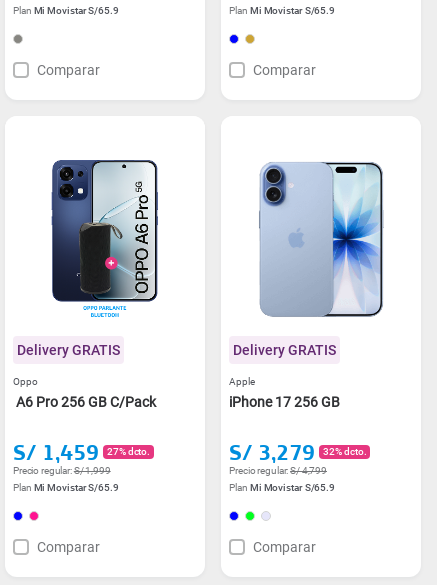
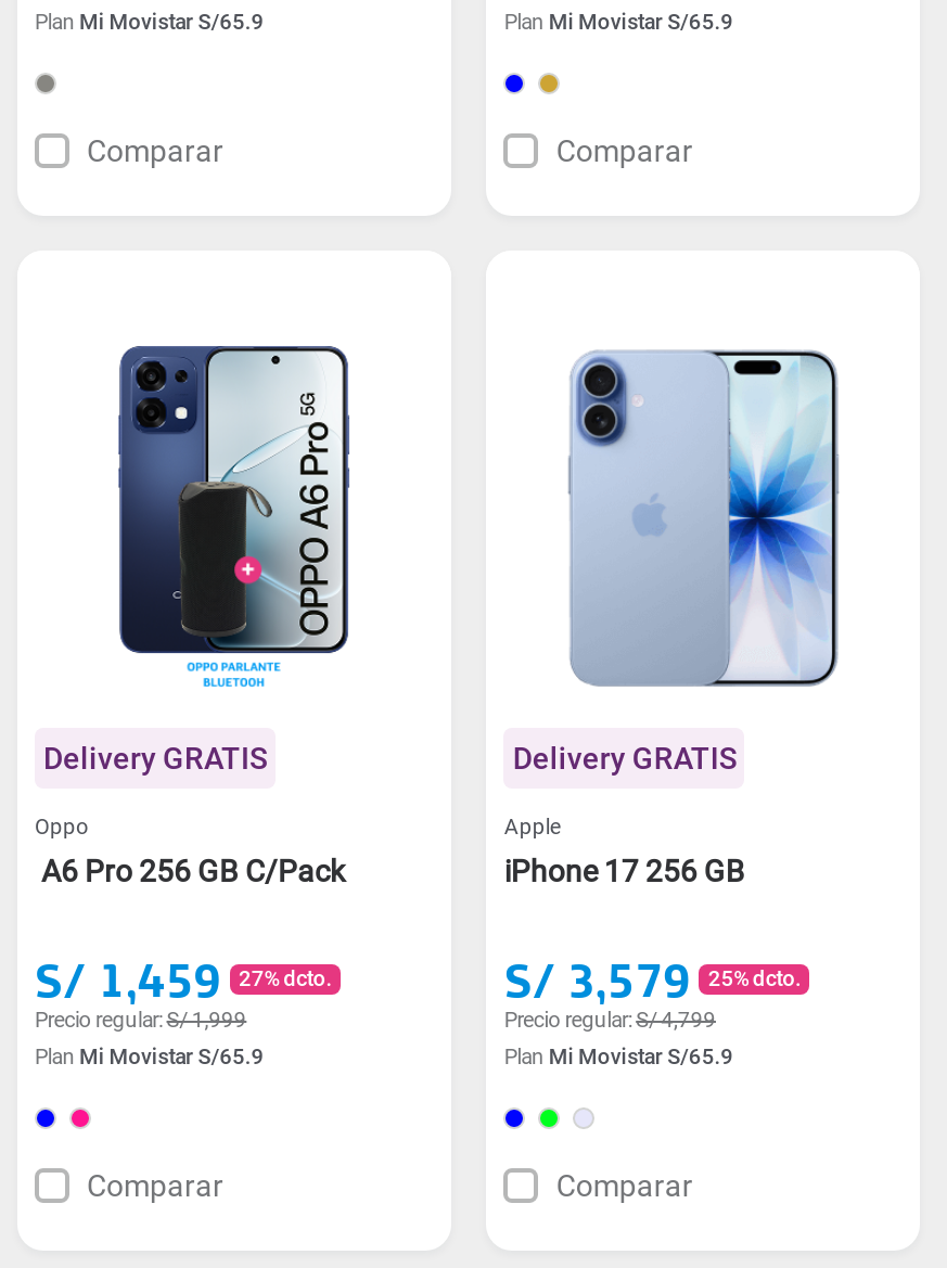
- S/ 3,279
+ S/ 3,579

- 32% dcto.
+ 25% dcto.
